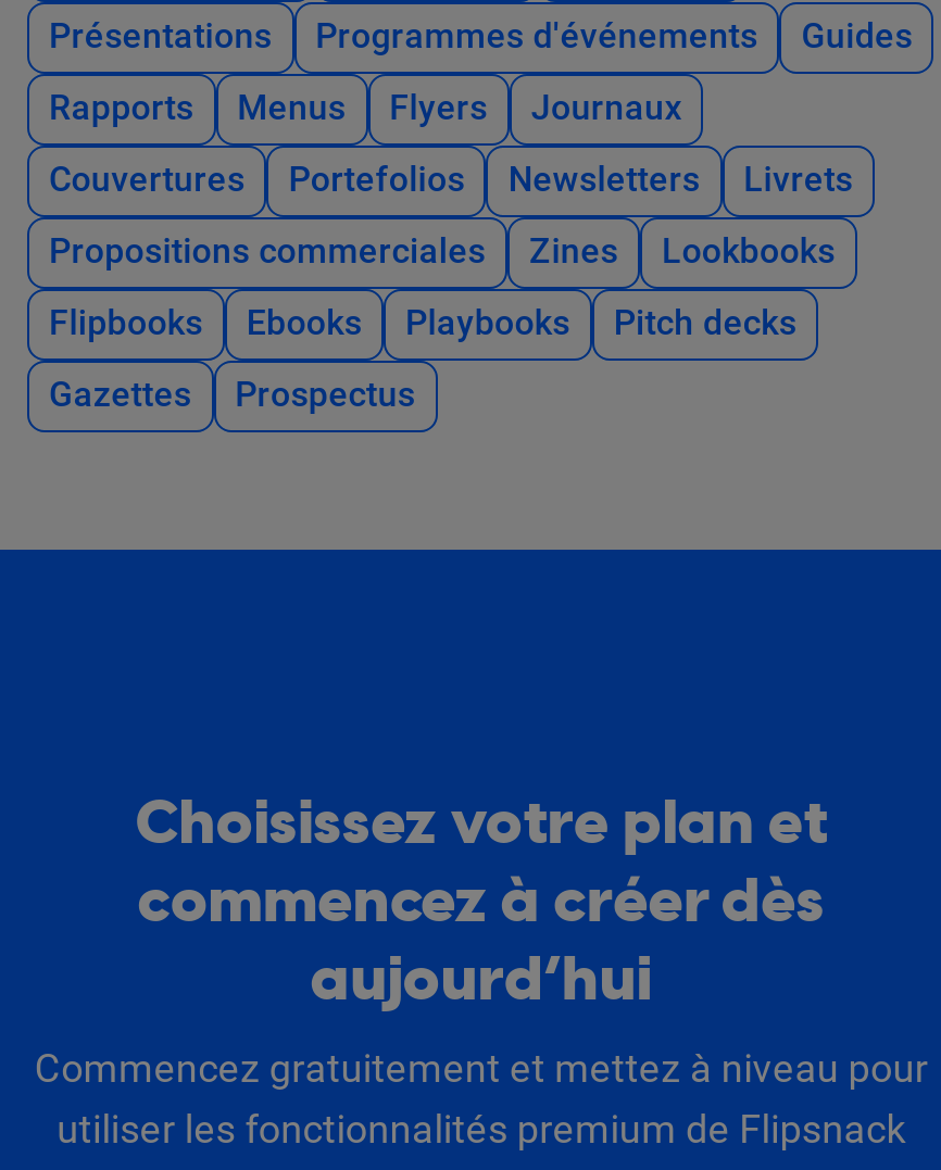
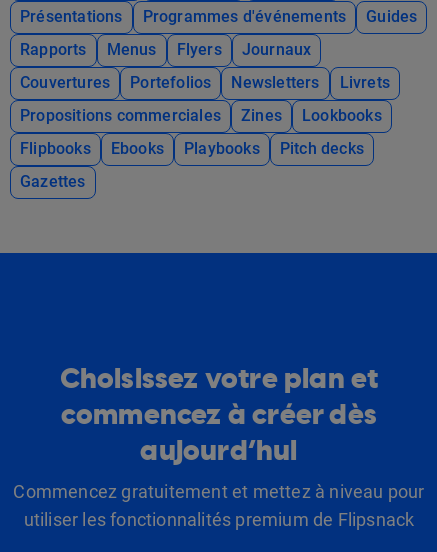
- Prospectus
